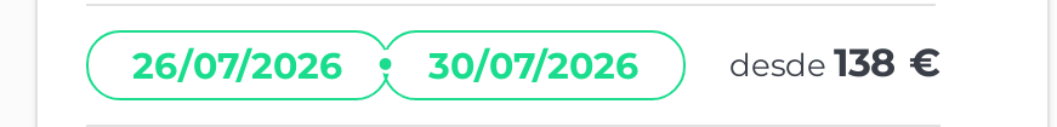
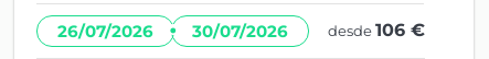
- desde 138 €
+ desde 106 €
